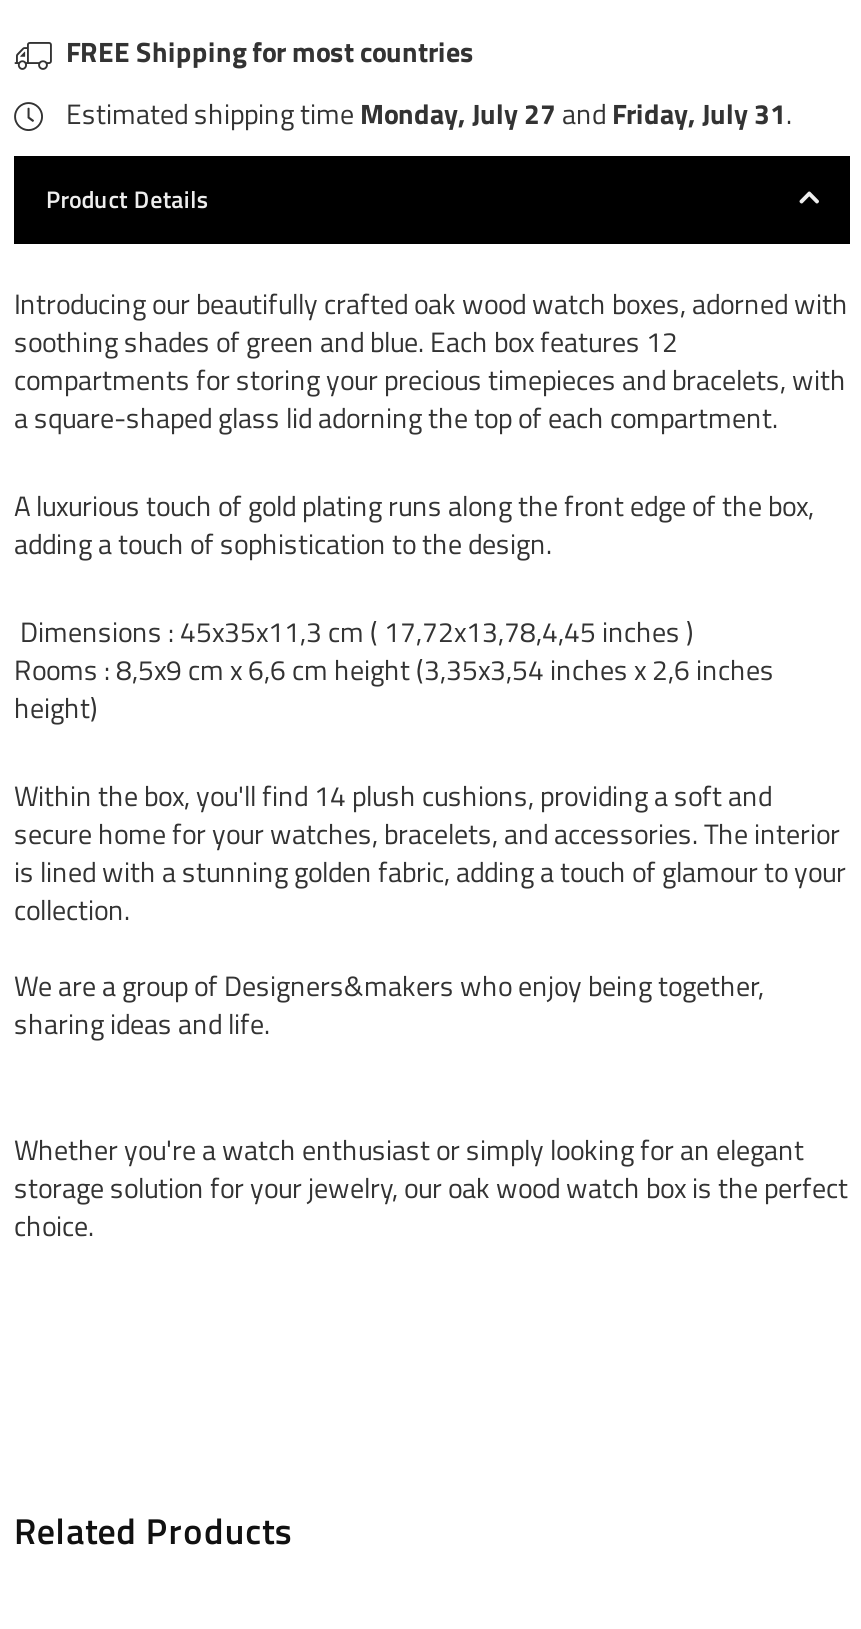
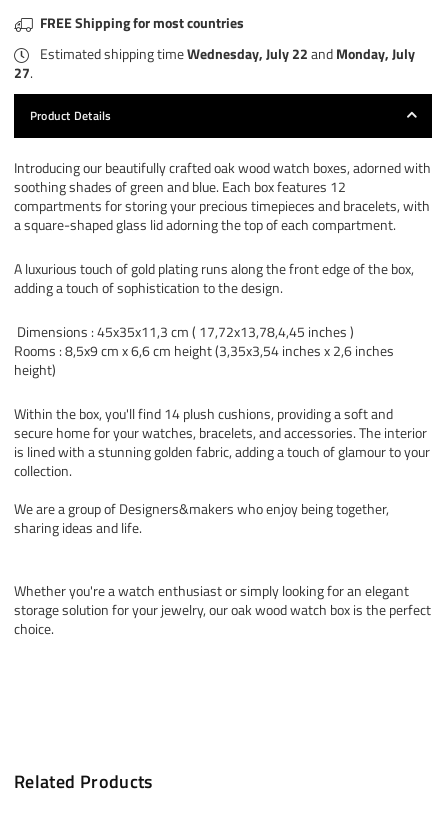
- Estimated shipping time Monday, July 27 and Friday, July 31.
+ Estimated shipping timeWednesday, July 22 and Monday, July
+ 27.
